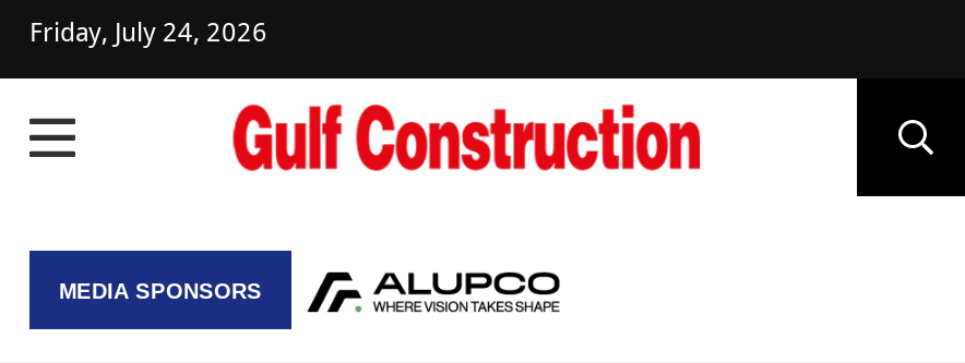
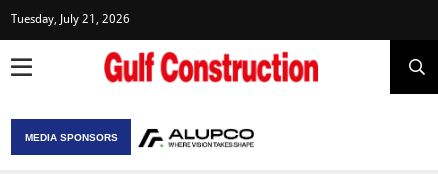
- Friday, July 24, 2026
+ Tuesday, July 21, 2026
